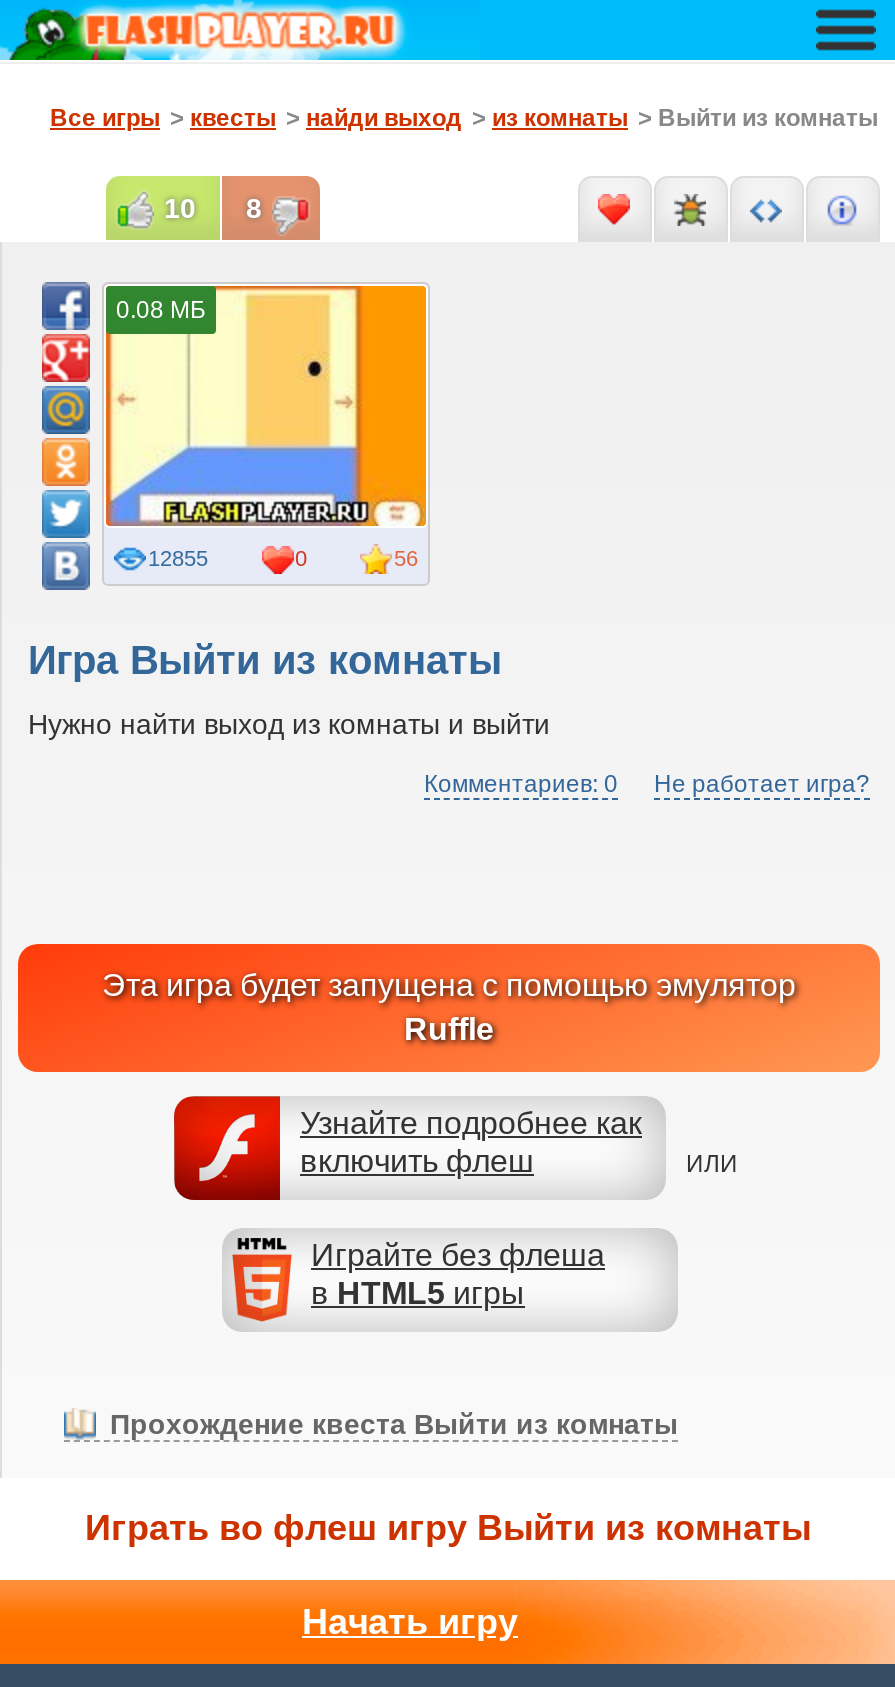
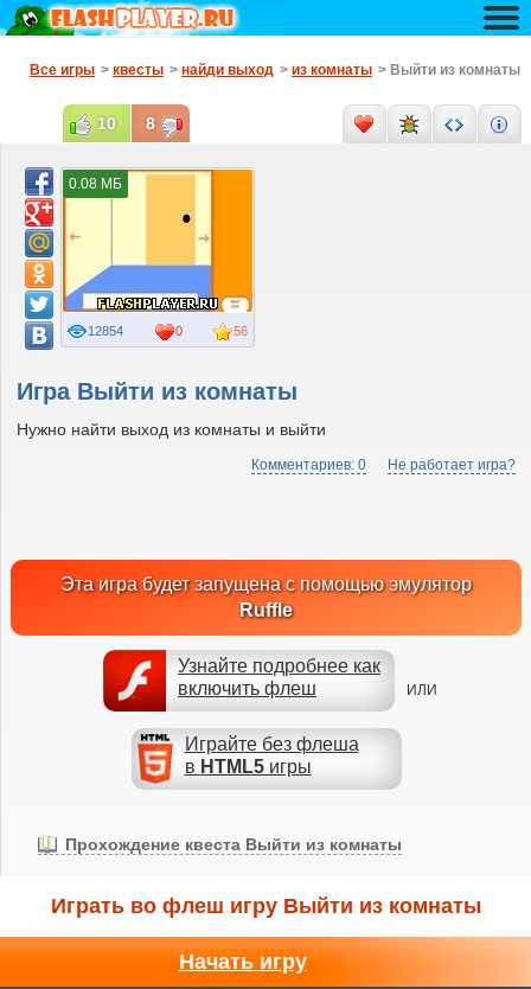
- 12855
+ 12854
